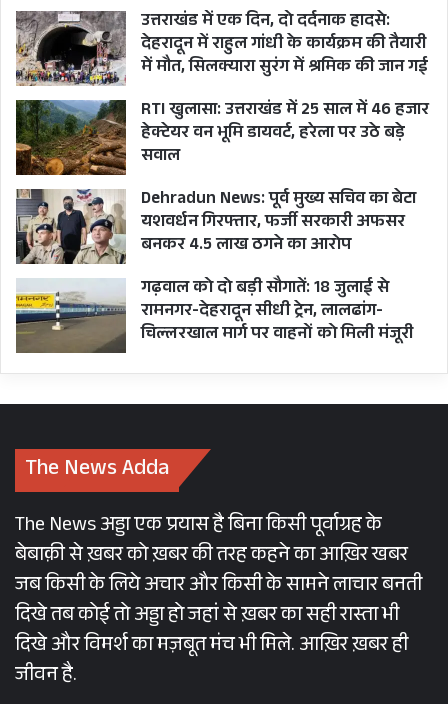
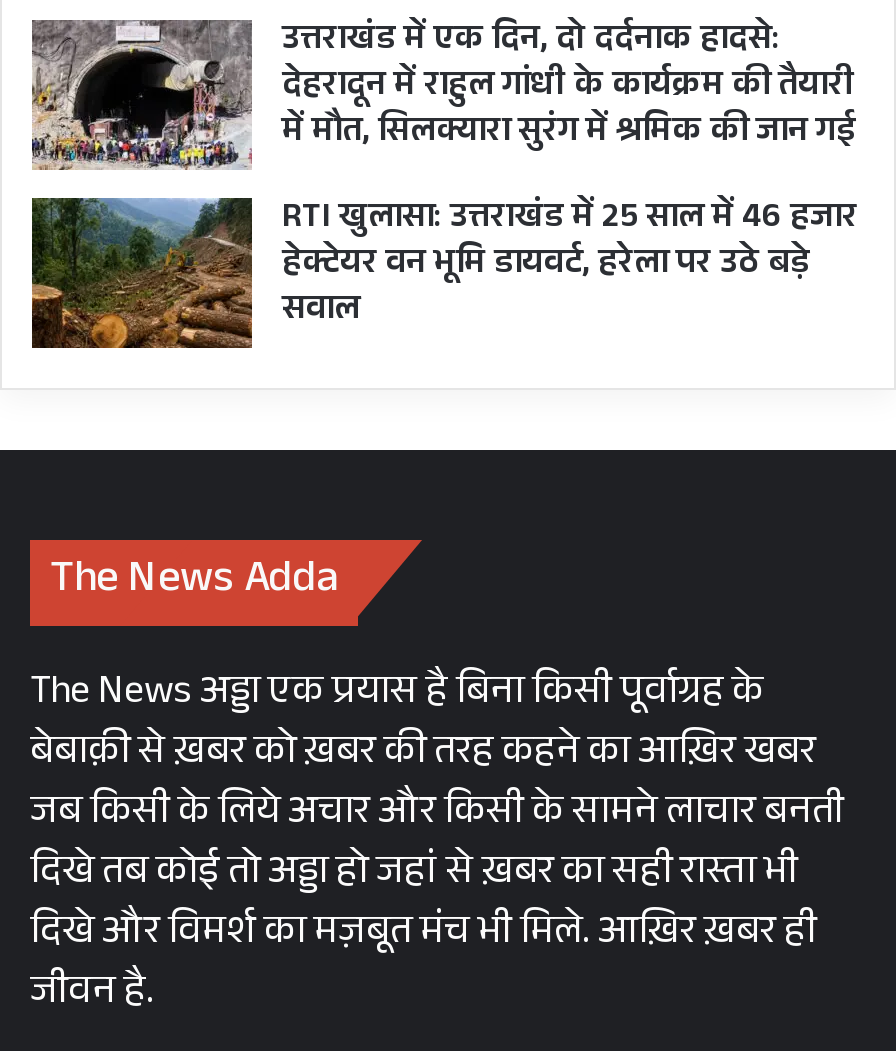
- [image]
- Dehradun News: पूर्व मुख्य सचिव का बेटा
- यशवर्धन गिरफ्तार, फर्जी सरकारी अफसर
- बनकर 4.5 लाख ठगने का आरोप
- गढ़वाल को दो बड़ी सौगातें: 18 जुलाई से
- रामनगर-देहरादून सीधी ट्रेन, लालढांग-
- चिल्लरखाल मार्ग पर वाहनों को मिली मंजूरी

- [image]
